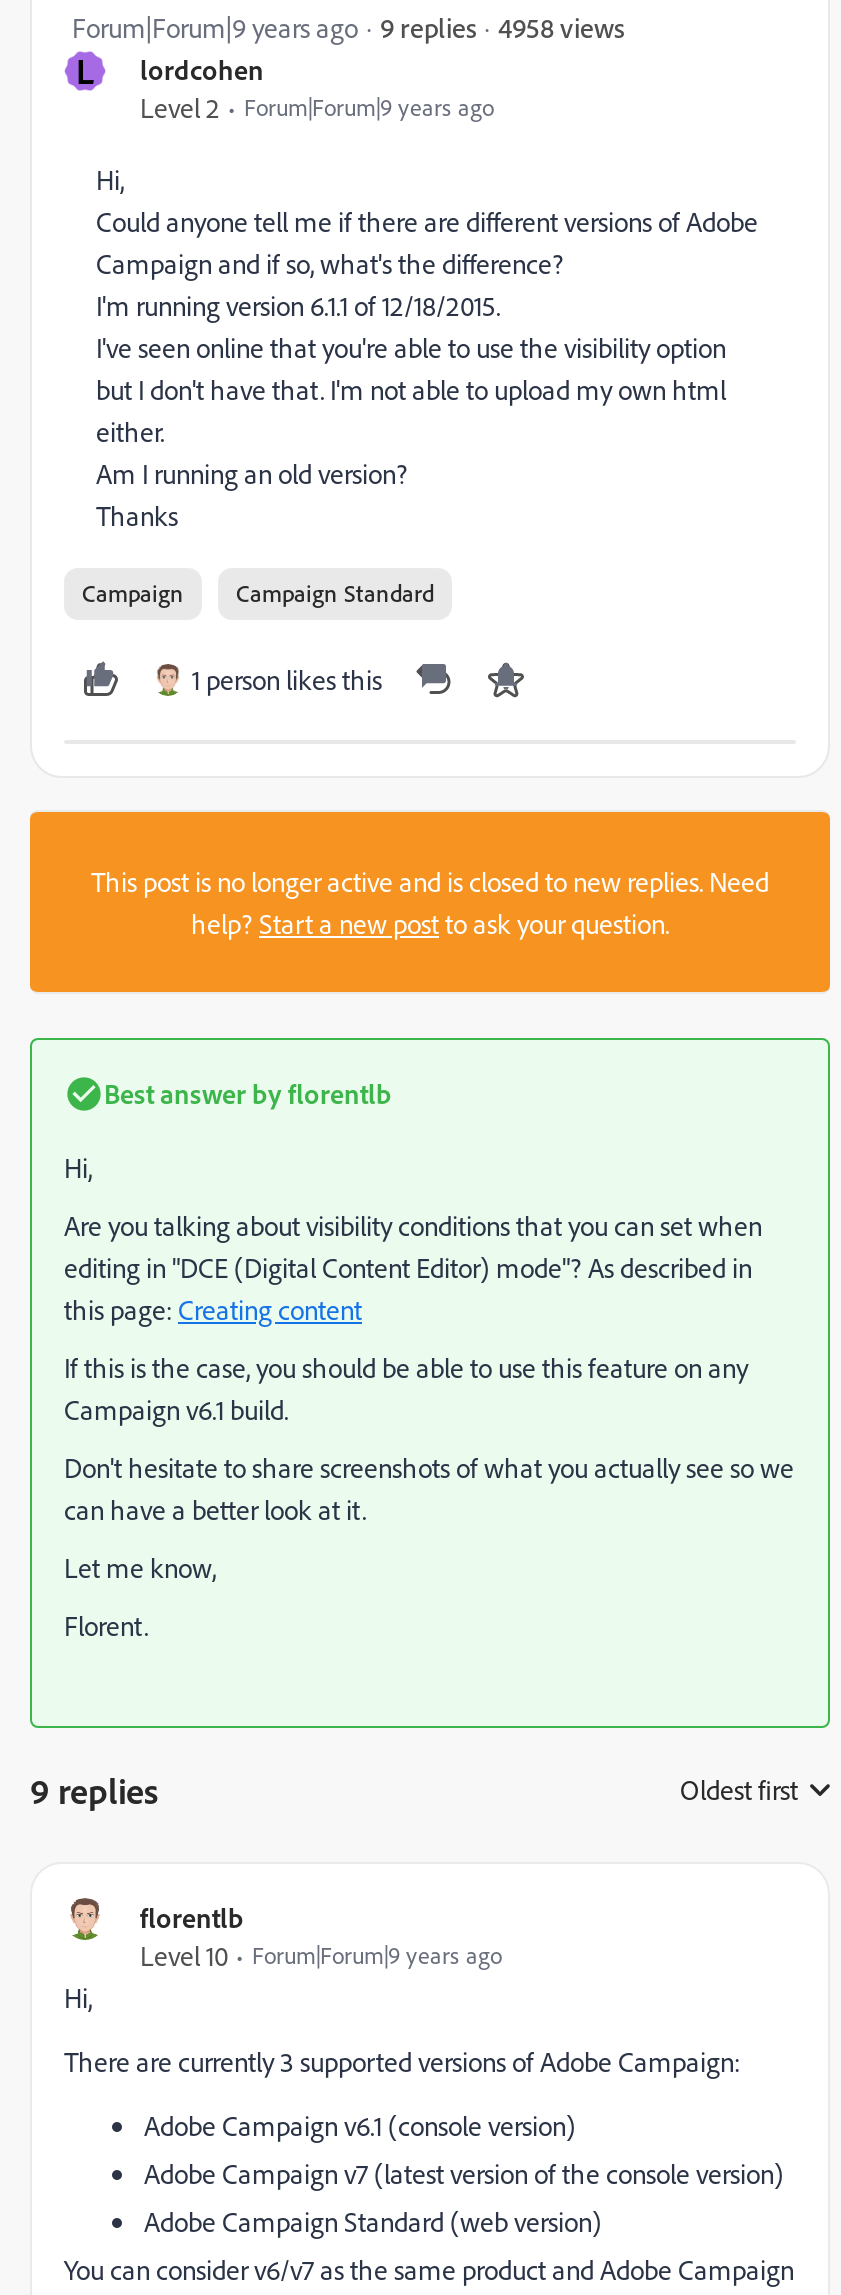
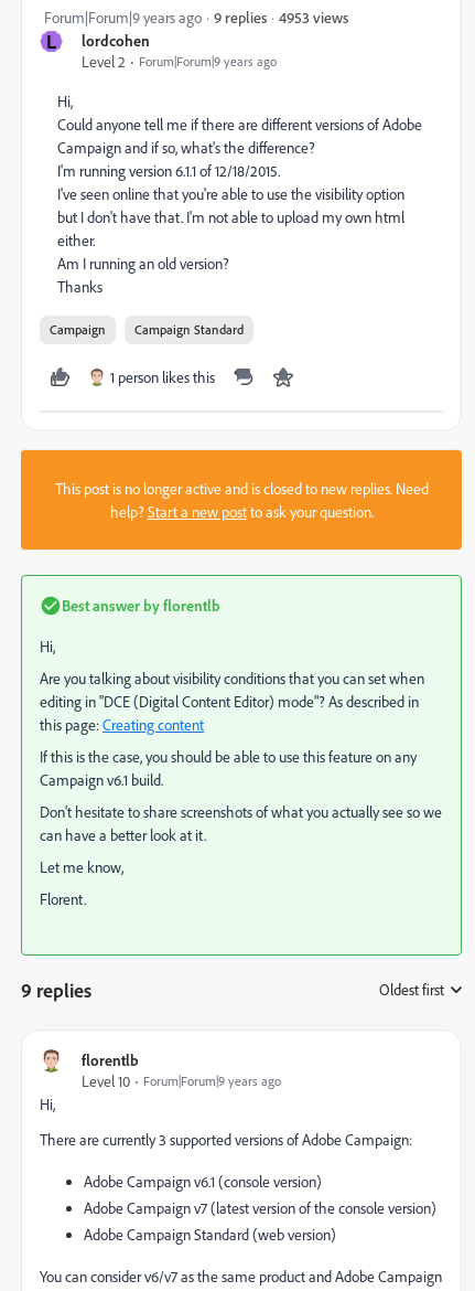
- 4958 views
+ 4953 views
